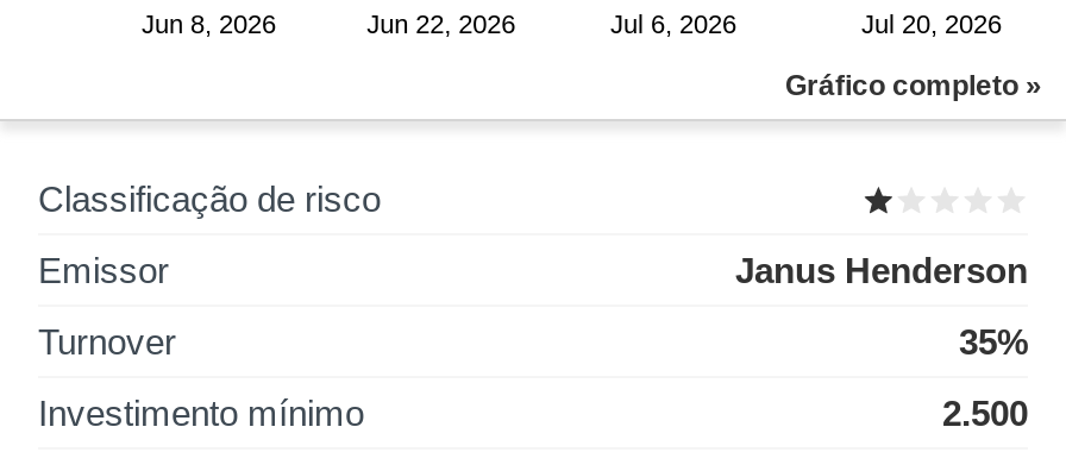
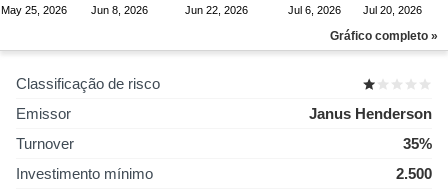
+ May 25, 2026
